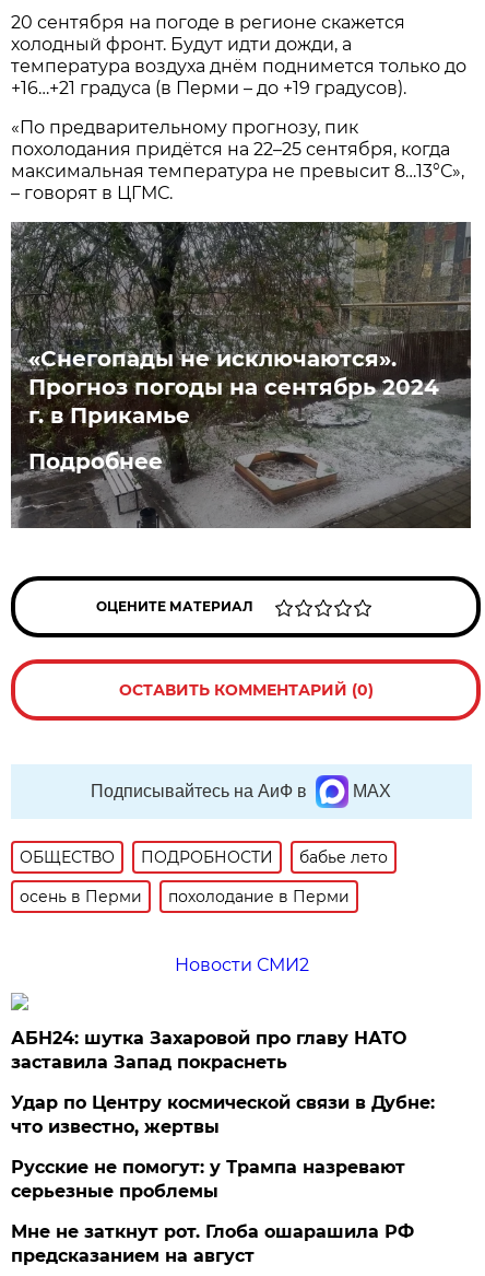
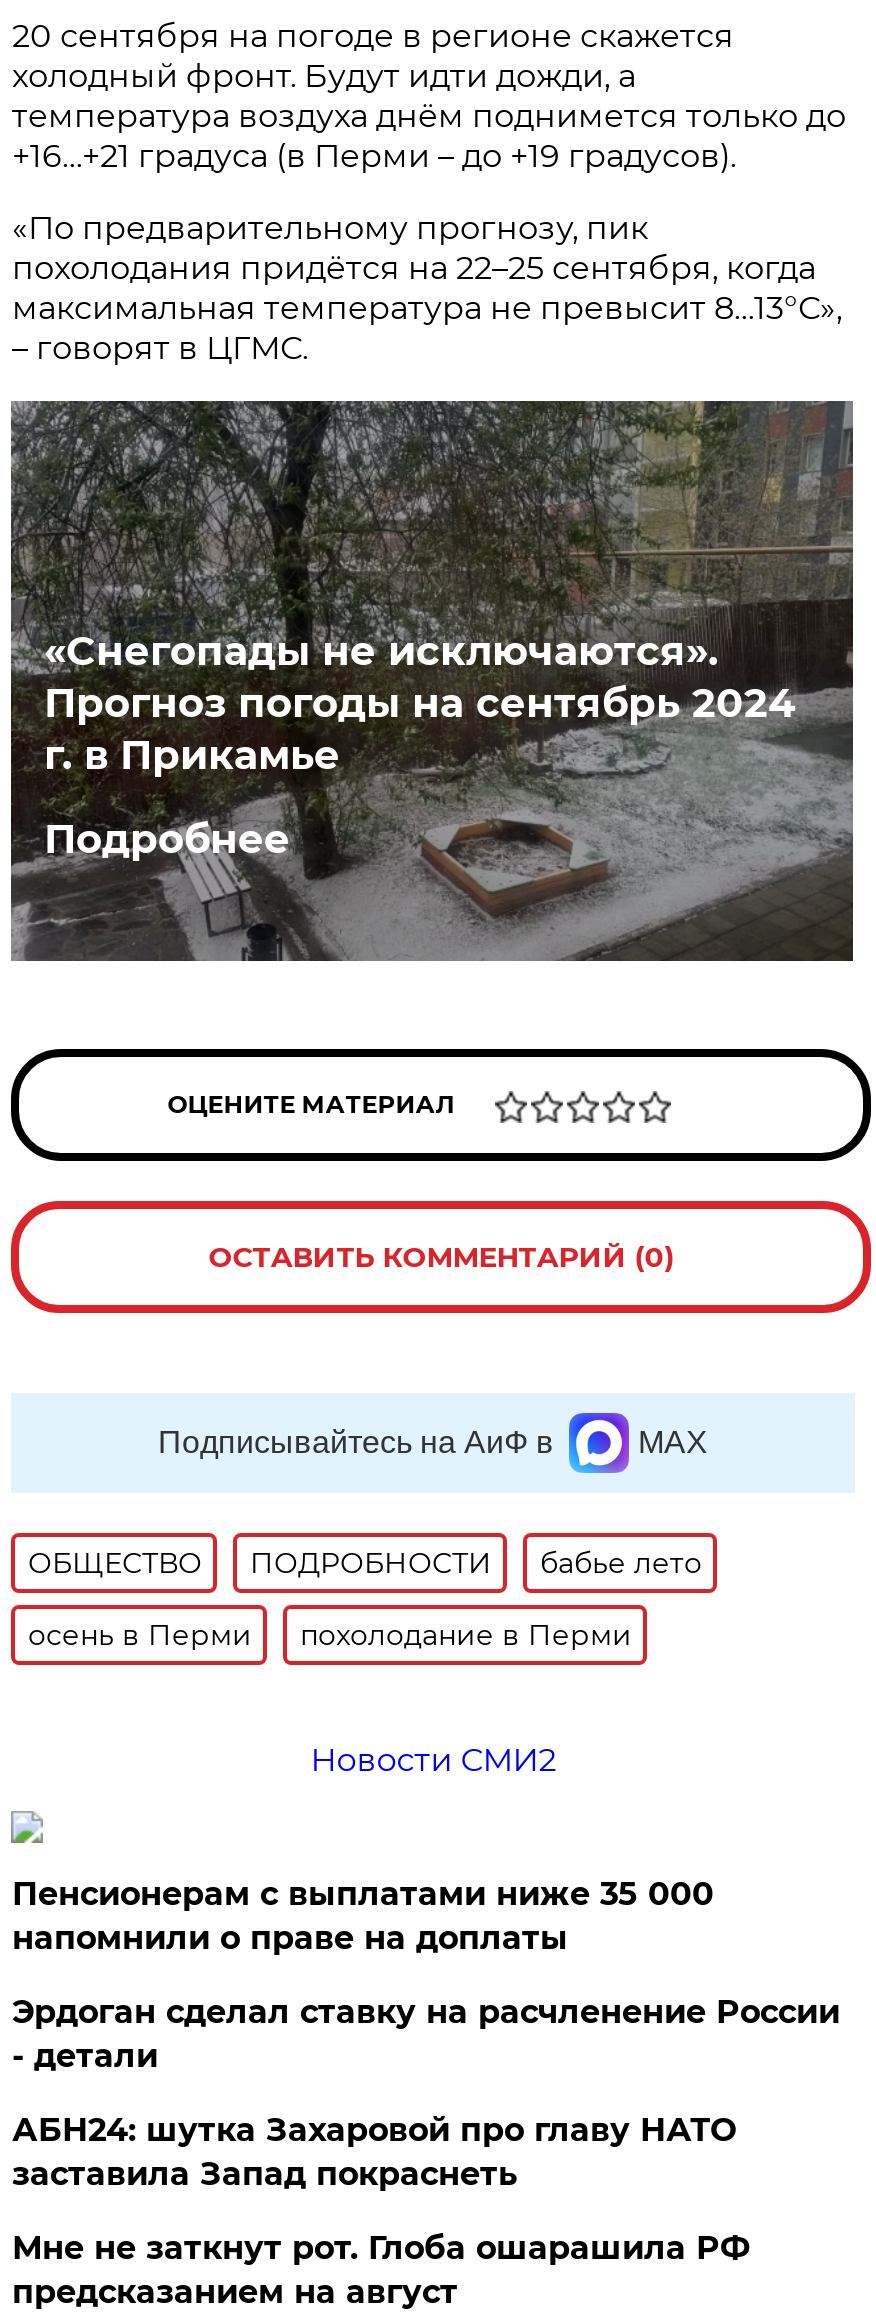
+ Пенсионерам с выплатами ниже 35 000
+ напомнили о праве на доплаты
+ Эрдоган сделал ставку на расчленение России
+ - детали

moved down: АБН24: шутка Захаровой про главу НАТО | заставила Запад покраснеть

- Удар по Центру космической связи в Дубне:
- что известно, жертвы
- Русские не помогут: у Трампа назревают
- серьезные проблемы
